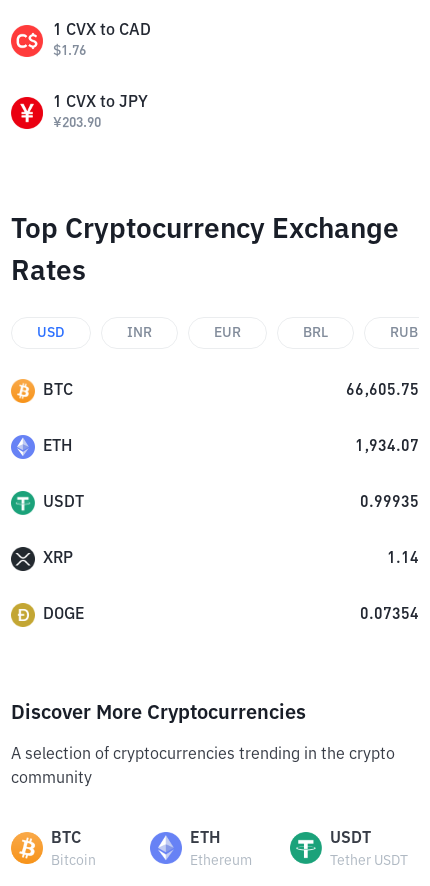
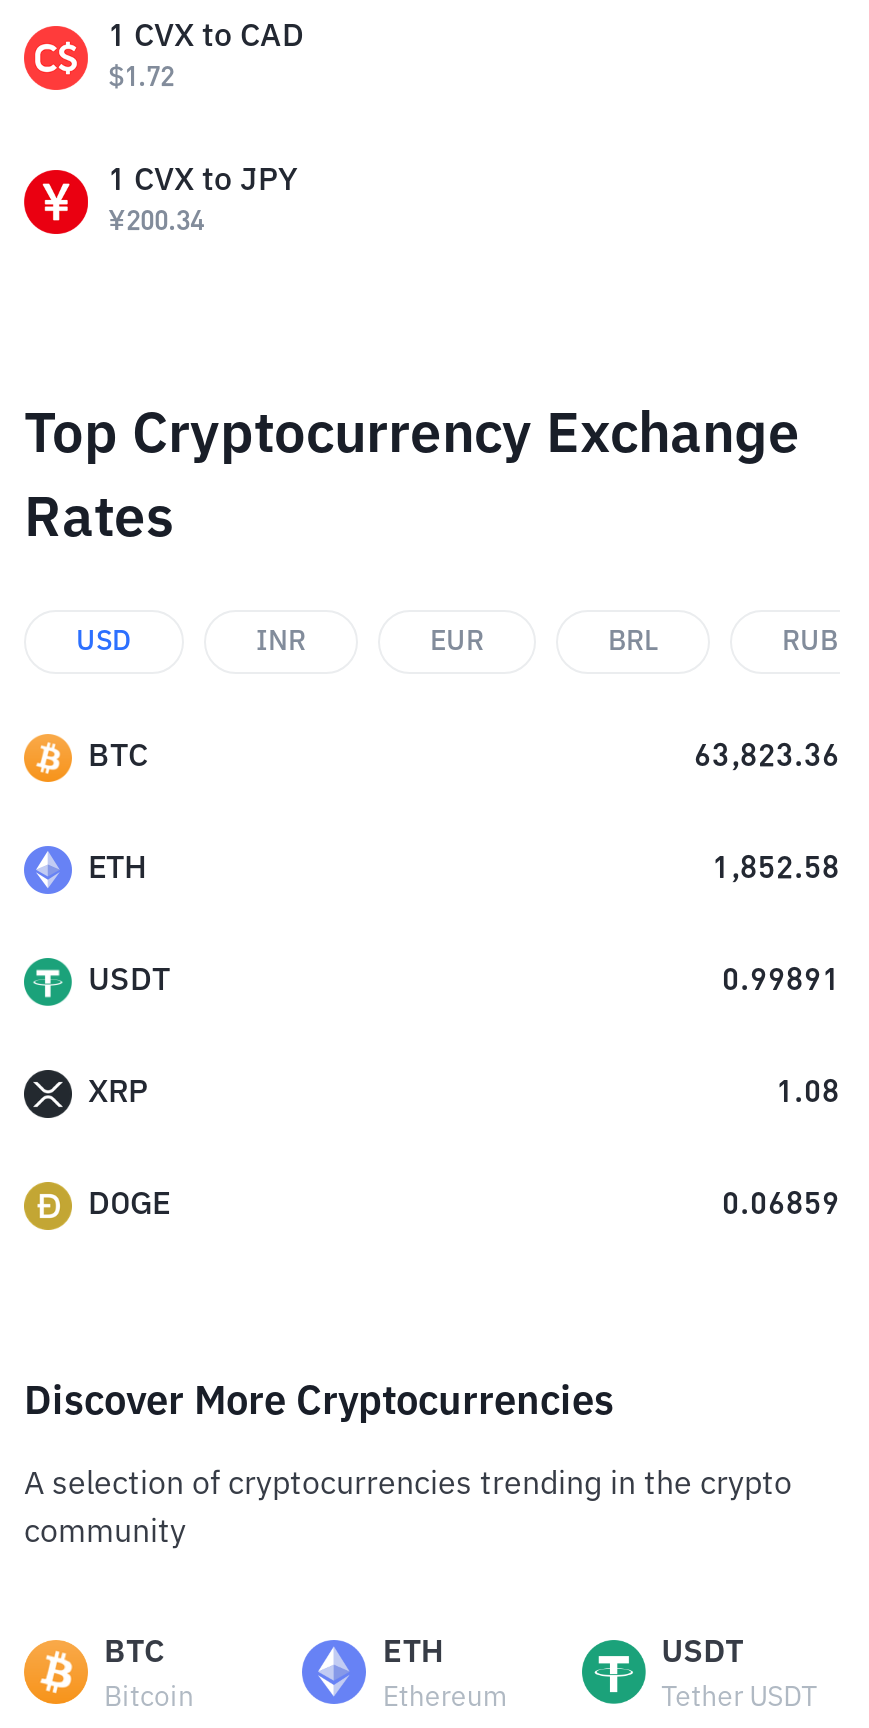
- $1.76
+ $1.72

- ¥203.90
+ ¥200.34

- 66,605.75
+ 63,823.36

- 1,934.07
+ 1,852.58

- 0.99935
+ 0.99891

- 1.14
+ 1.08

- 0.07354
+ 0.06859
